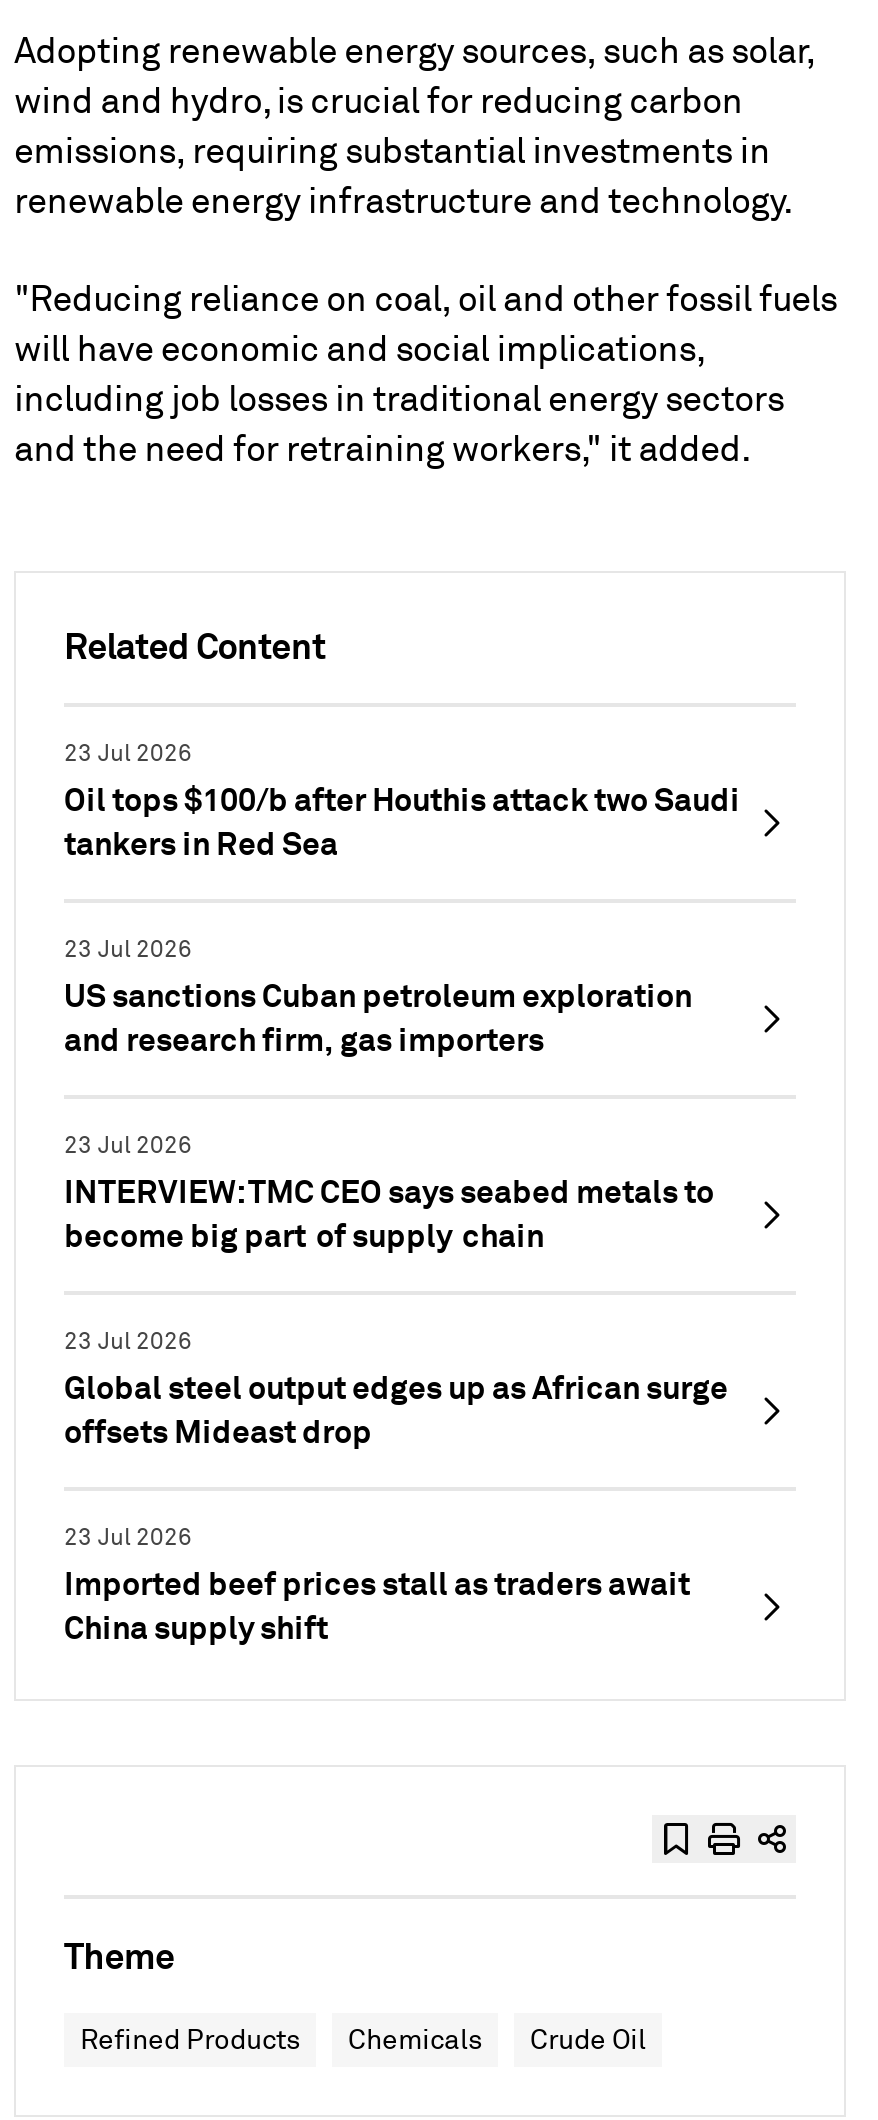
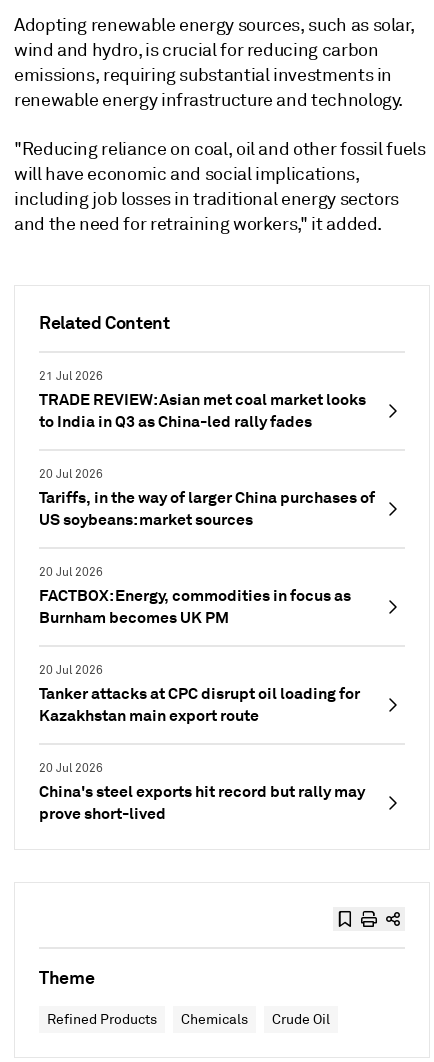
- 23 Jul 2026
- Oil tops $100/b after Houthis attack two Saudi
- tankers in Red Sea
+ 21 Jul 2026
+ TRADE REVIEW: Asian met coal market looks
+ to India in Q3 as China-led rally fades

- 23 Jul 2026
- US sanctions Cuban petroleum exploration
- and research firm, gas importers
+ 20 Jul 2026
+ Tariffs, in the way of larger China purchases of
+ US soybeans: market sources

- 23 Jul 2026
- INTERVIEW: TMC CEO says seabed metals to
- become big part of supply chain
+ 20 Jul 2026
+ FACTBOX: Energy, commodities in focus as
+ Burnham becomes UK PM

- 23 Jul 2026
- Global steel output edges up as African surge
- offsets Mideast drop
+ 20 Jul 2026
+ Tanker attacks at CPC disrupt oil loading for
+ Kazakhstan main export route

- 23 Jul 2026
- Imported beef prices stall as traders await
- China supply shift
+ 20 Jul 2026
+ China's steel exports hit record but rally may
+ prove short-lived
